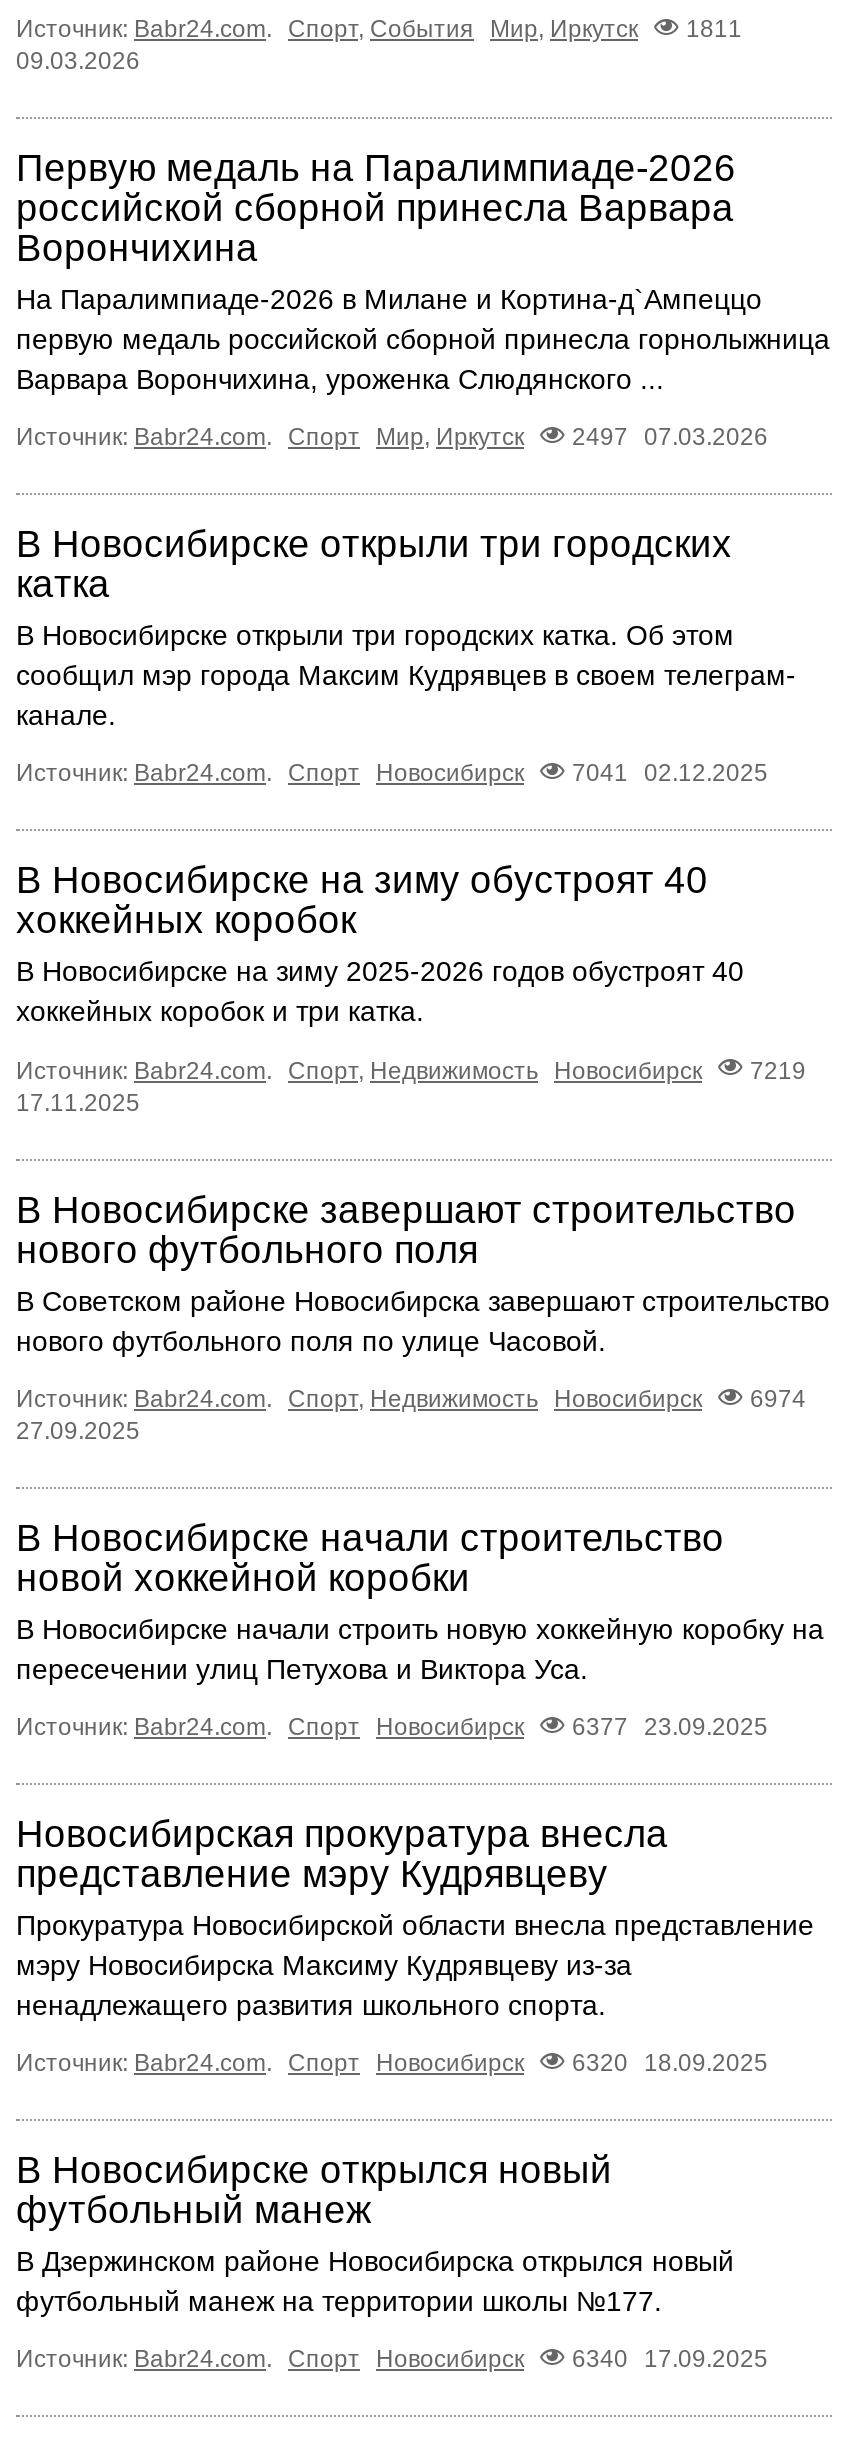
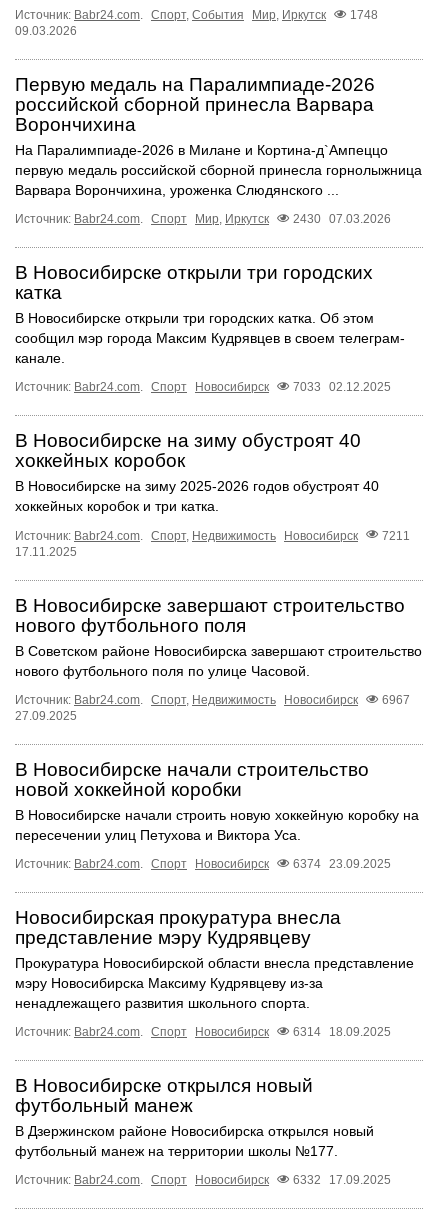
- Источник: Babr24.com. Спорт, События Мир, Иркутск 1811
+ Источник: Babr24.com. Спорт, События Мир, Иркутск 1748

- 2497 07.03.2026
+ 2430 07.03.2026

- 7041 02.12.2025
+ 7033 02.12.2025

- Источник: Babr24.com. Спорт, Недвижимость Новосибирск 7219
+ Источник: Babr24.com. Спорт, Недвижимость Новосибирск 7211

- Источник: Babr24.com. Спорт, Недвижимость Новосибирск 6974
+ Источник: Babr24.com. Спорт, Недвижимость Новосибирск 6967

- 6377 23.09.2025
+ 6374 23.09.2025

- 6320 18.09.2025
+ 6314 18.09.2025

- 6340 17.09.2025
+ 6332 17.09.2025
